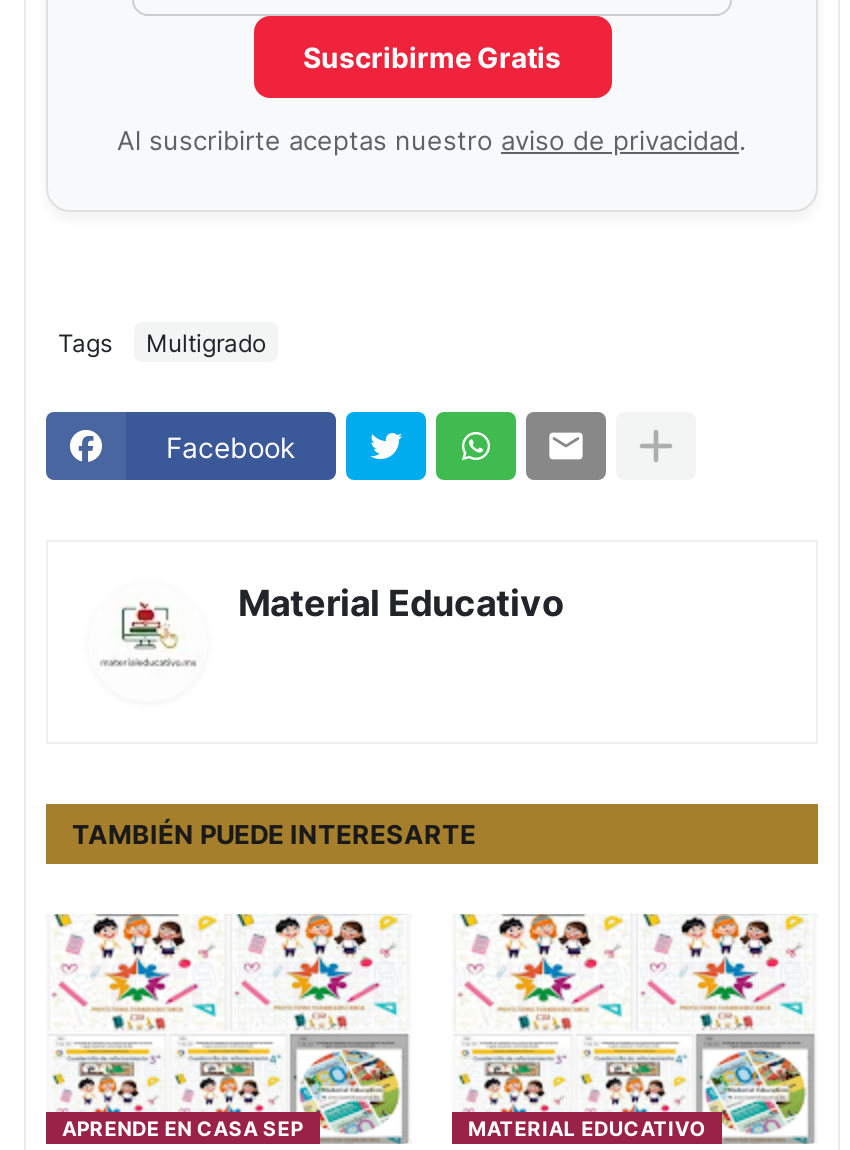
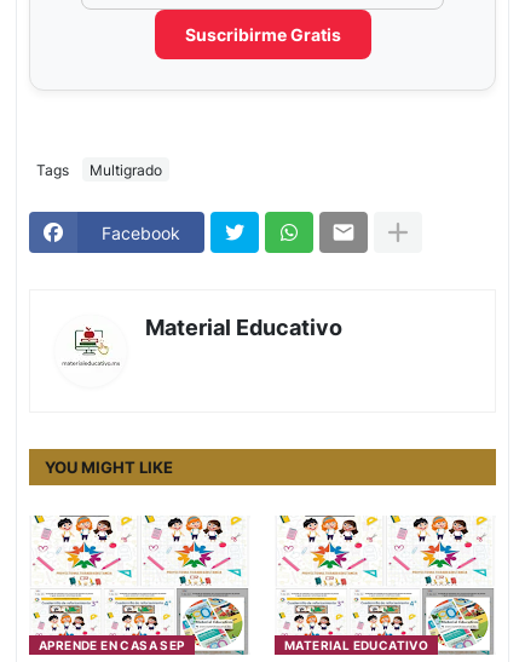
- Al suscribirte aceptas nuestro aviso de privacidad.

- TAMBIÉN PUEDE INTERESARTE
+ YOU MIGHT LIKE
